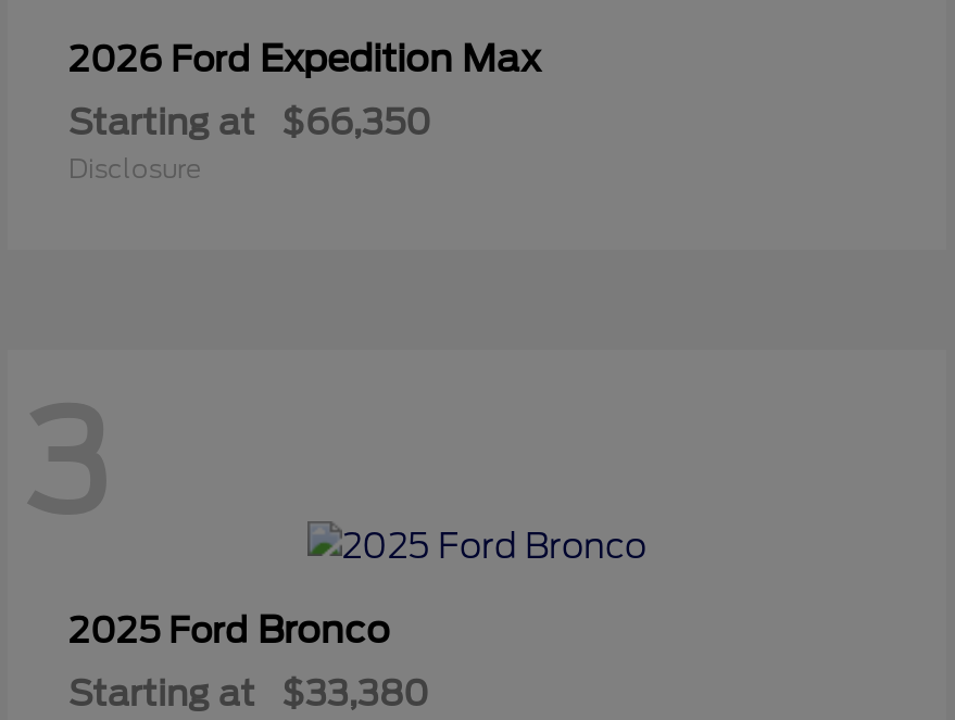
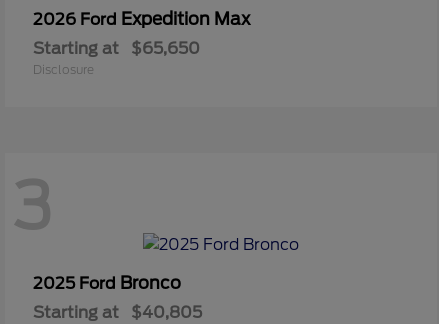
- Starting at $66,350
+ Starting at $65,650

- Starting at $33,380
+ Starting at $40,805
